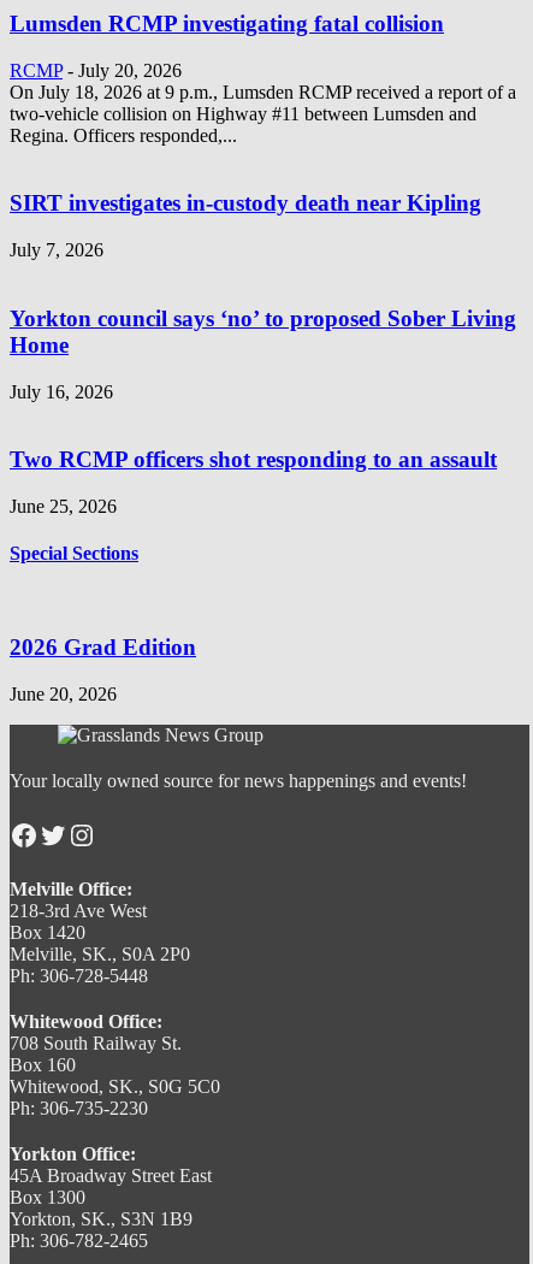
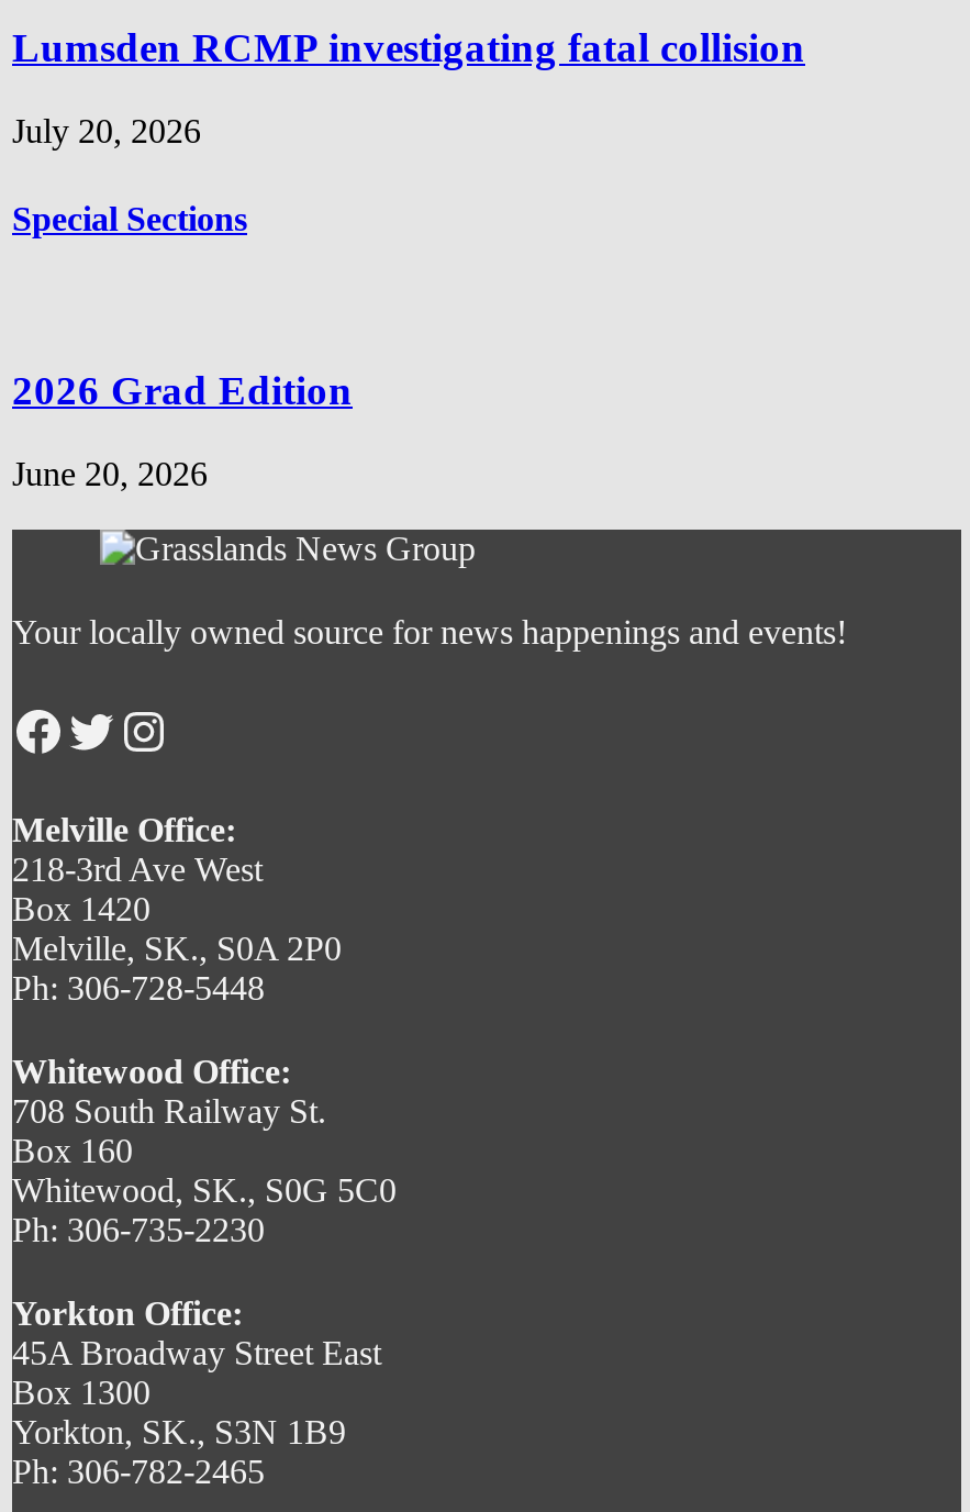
- RCMP - July 20, 2026
- On July 18, 2026 at 9 p.m., Lumsden RCMP received a report of a
- two-vehicle collision on Highway #11 between Lumsden and
- Regina. Officers responded,...
- SIRT investigates in-custody death near Kipling
- July 7, 2026
- Yorkton council says ‘no’ to proposed Sober Living
- Home
- July 16, 2026
- Two RCMP officers shot responding to an assault
- June 25, 2026
+ July 20, 2026
